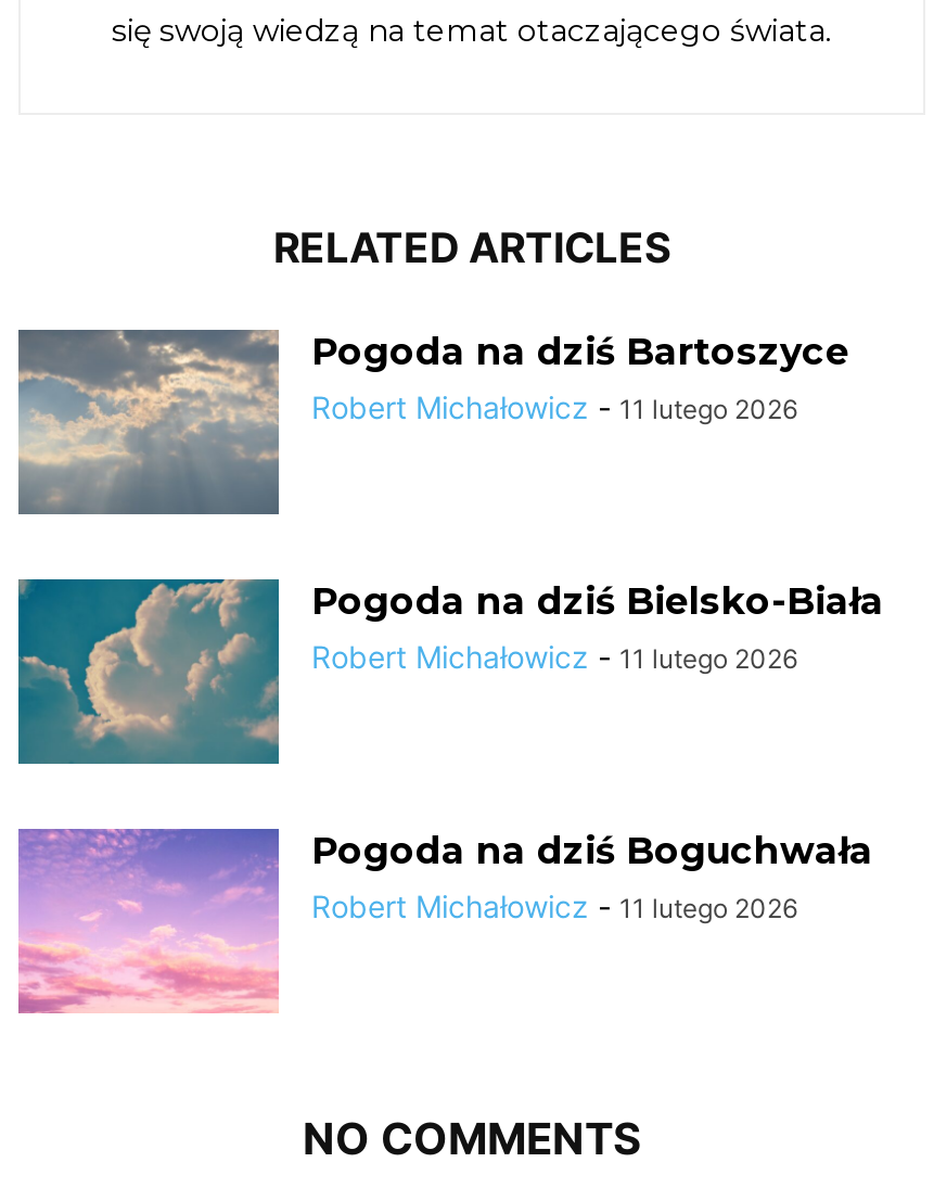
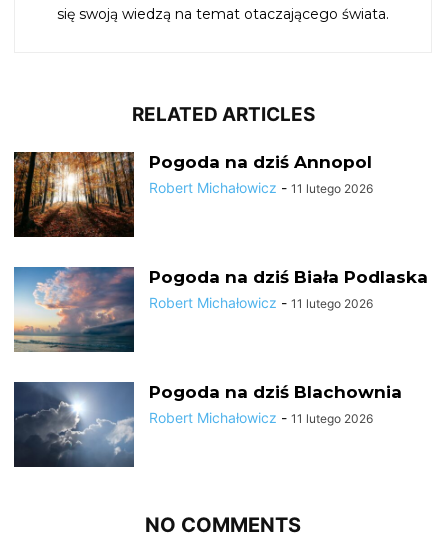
- [image]
- Pogoda na dziś Bartoszyce
+ [image]
+ Pogoda na dziś Annopol

- [image]
- Pogoda na dziś Bielsko-Biała
+ [image]
+ Pogoda na dziś Biała Podlaska

- [image]
- Pogoda na dziś Boguchwała
+ [image]
+ Pogoda na dziś Blachownia
